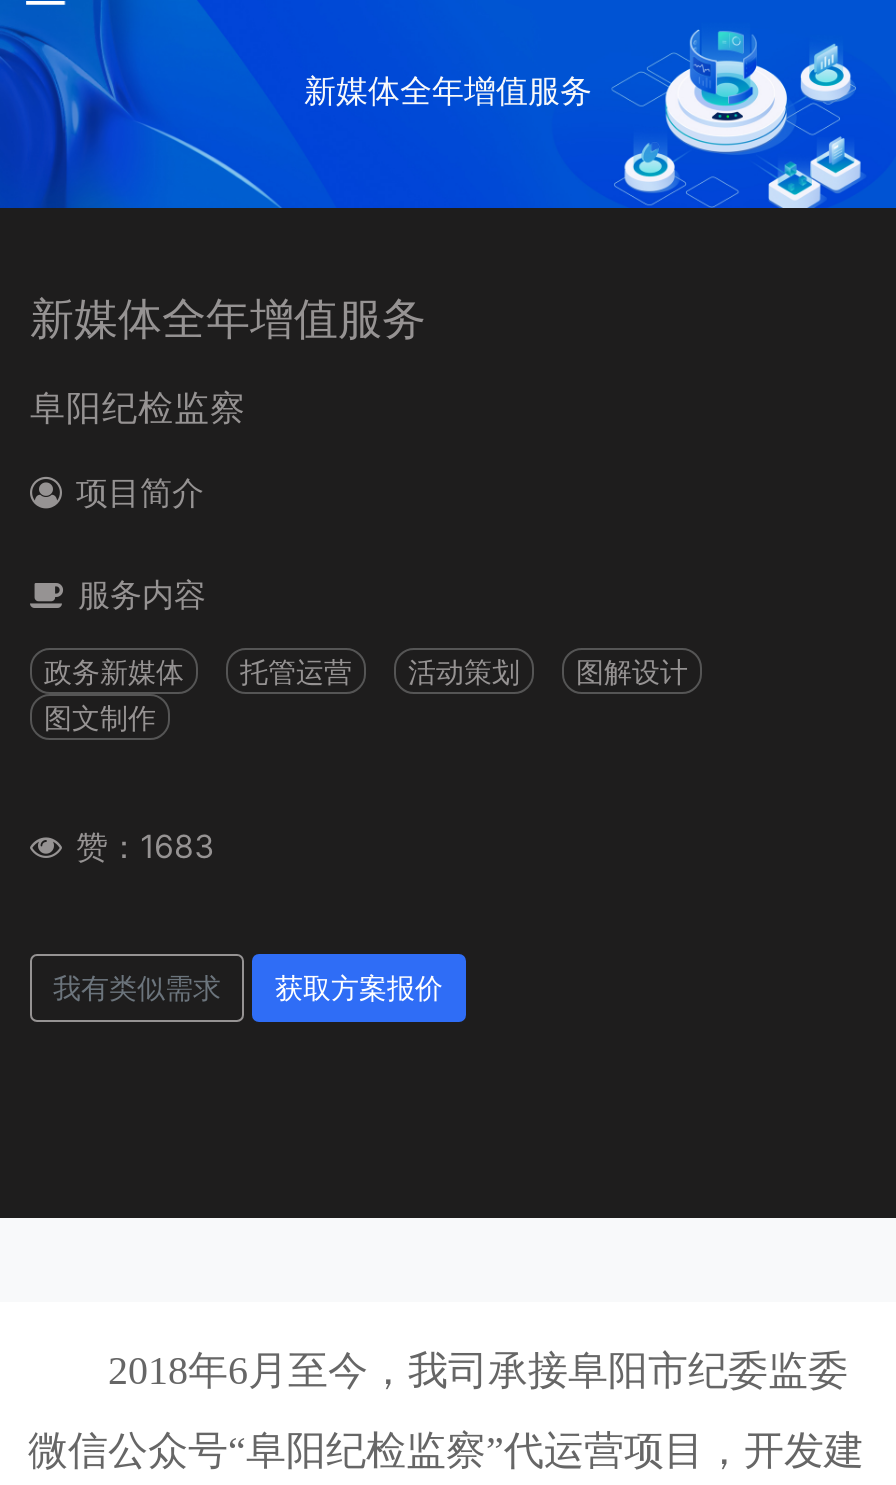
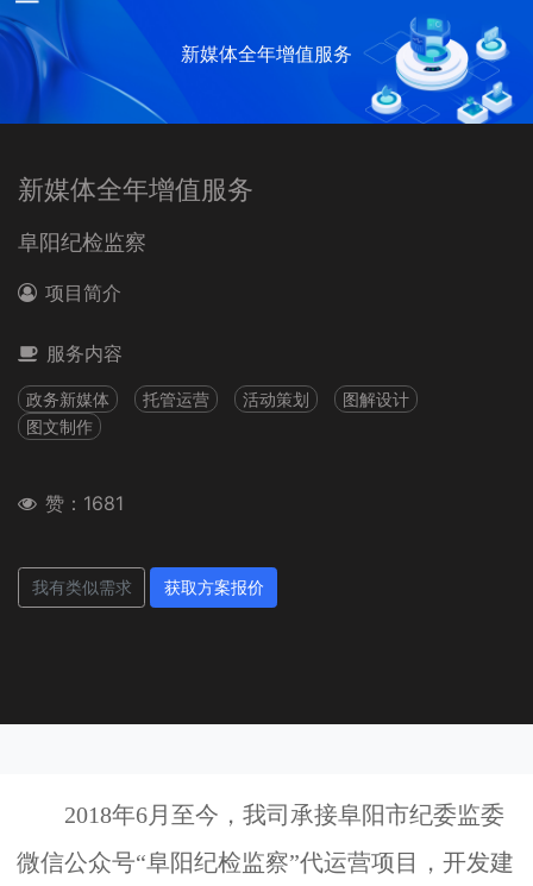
- 赞：1683
+ 赞：1681
